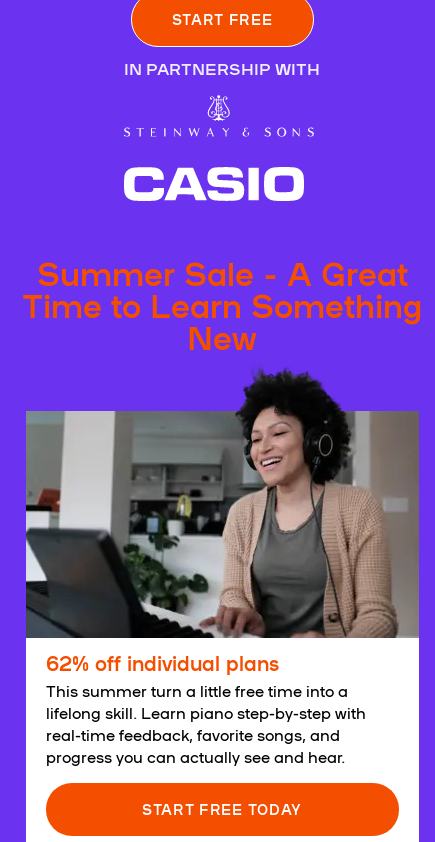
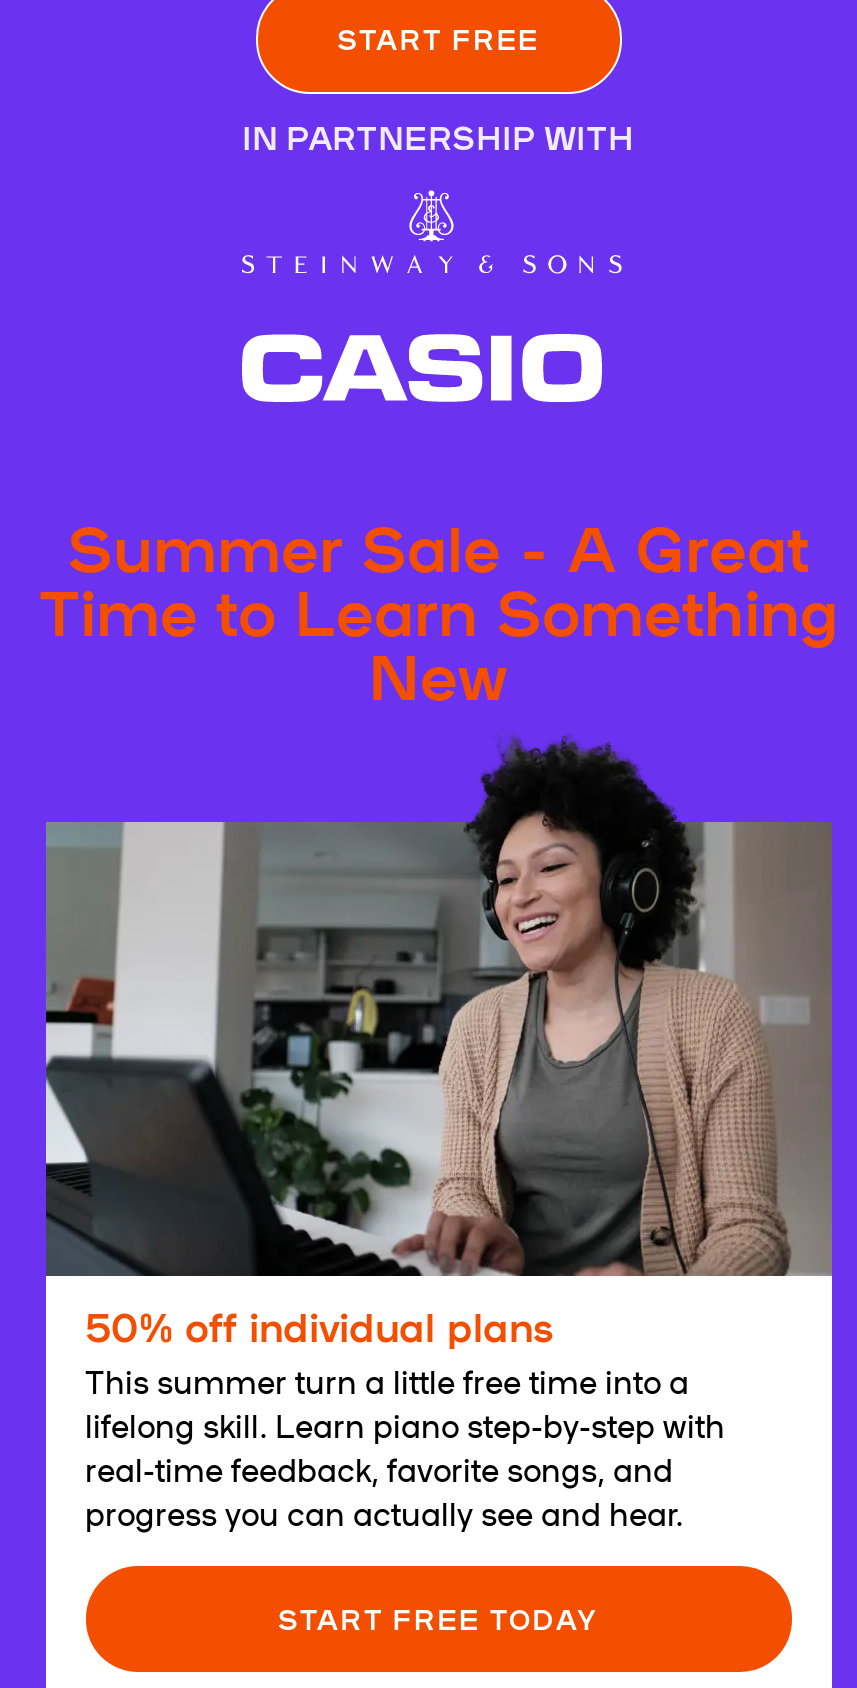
- 62% off individual plans
+ 50% off individual plans
